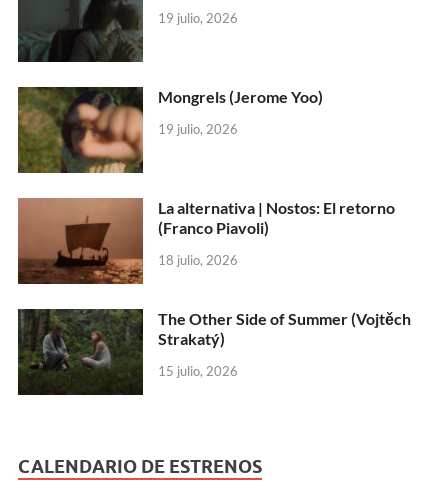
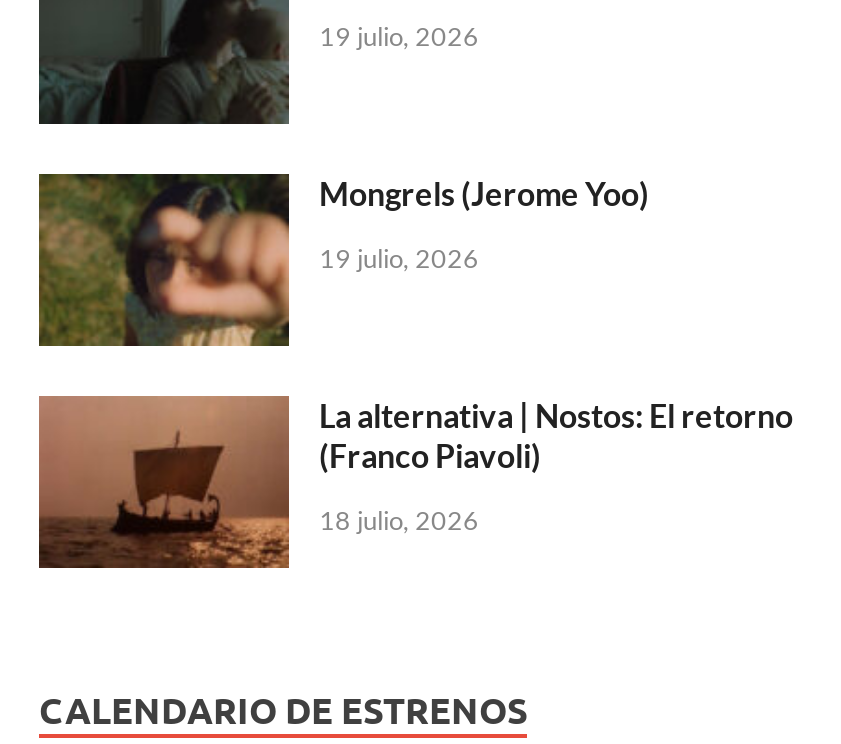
- [image]
- The Other Side of Summer (Vojtěch
- Strakatý)
- 15 julio, 2026
